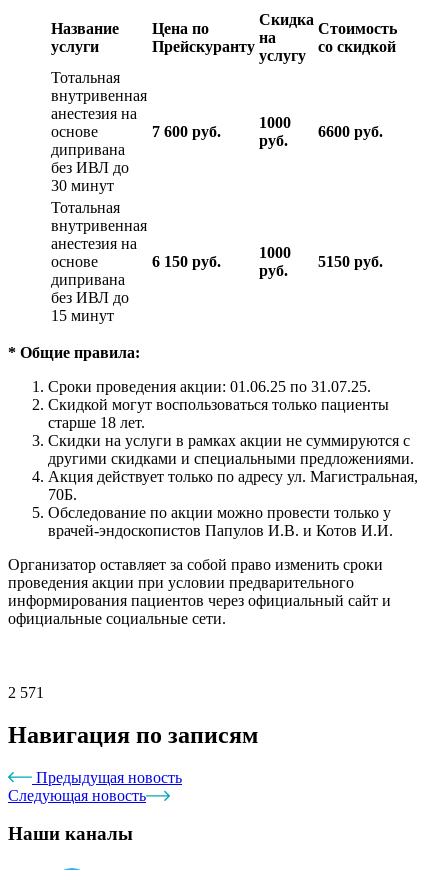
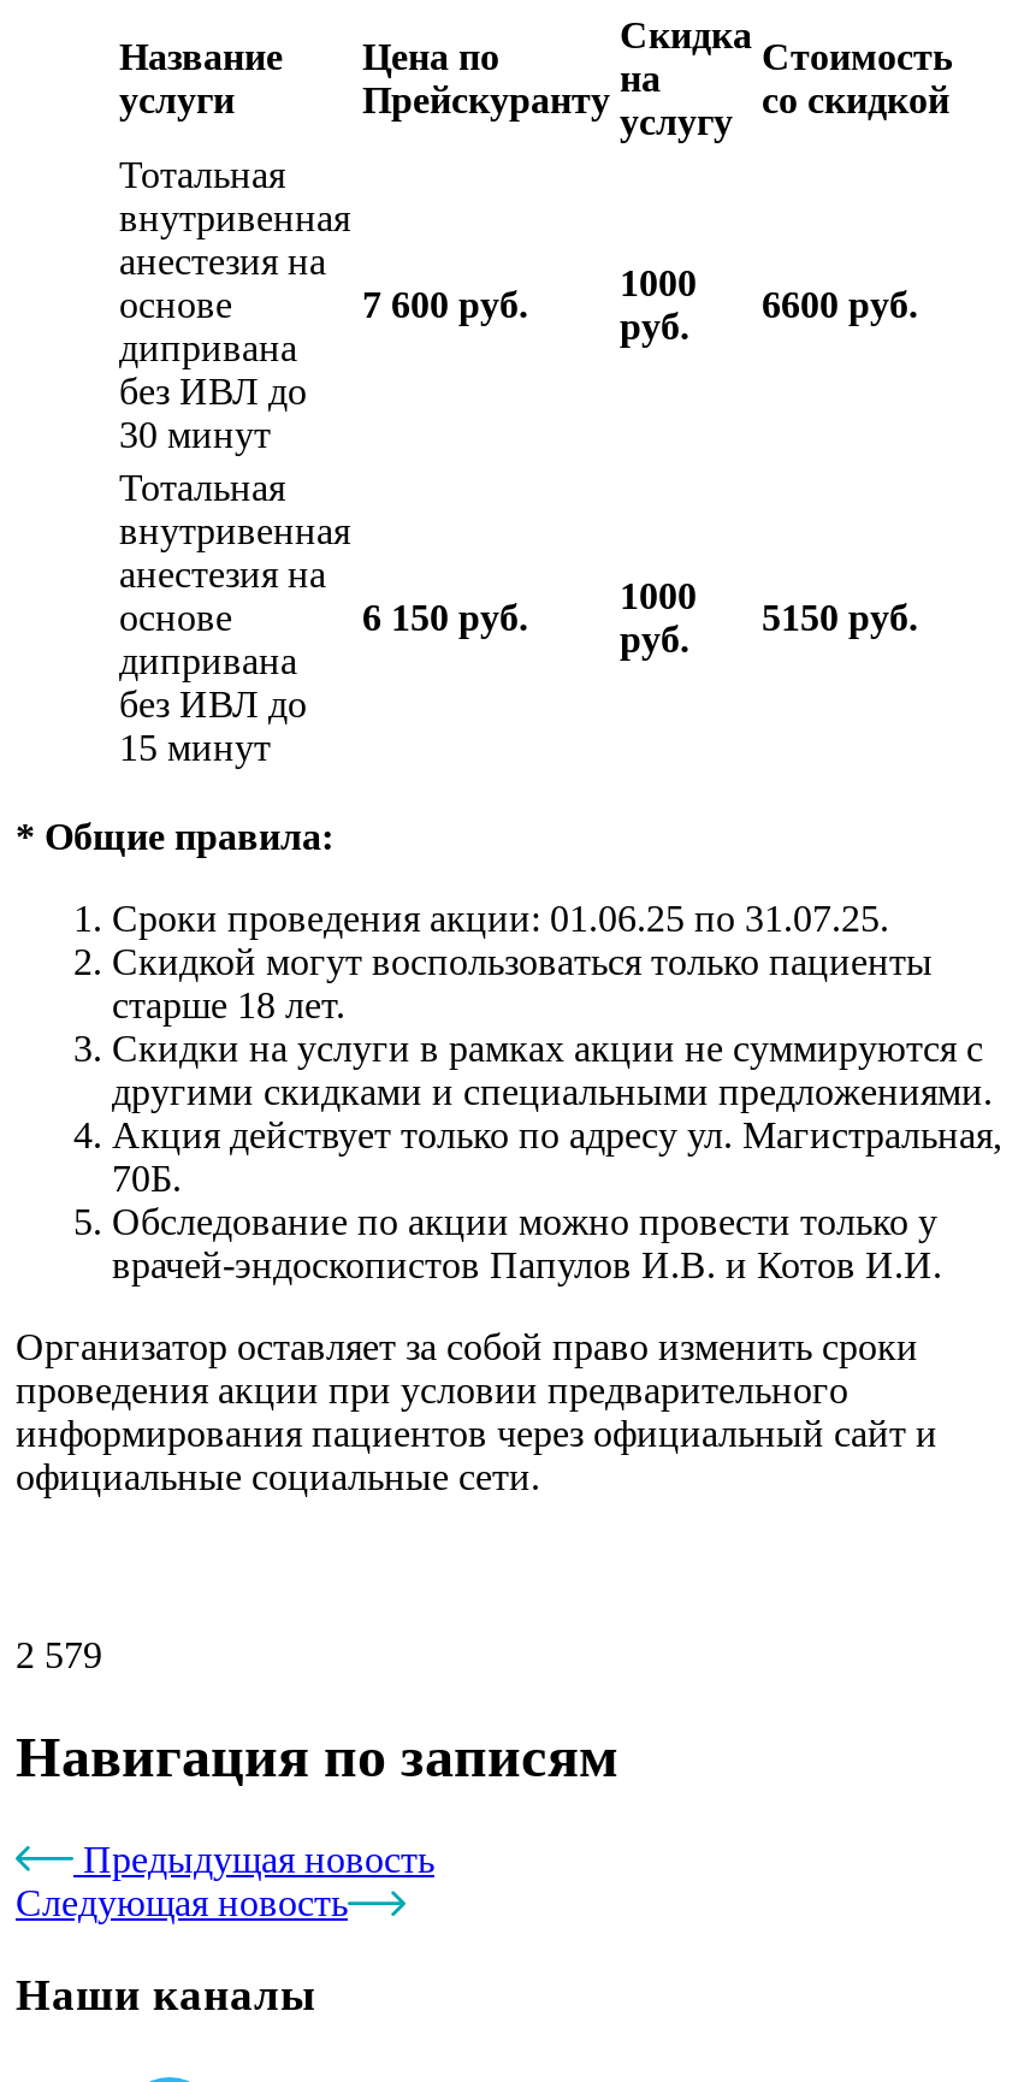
- 2 571
+ 2 579
